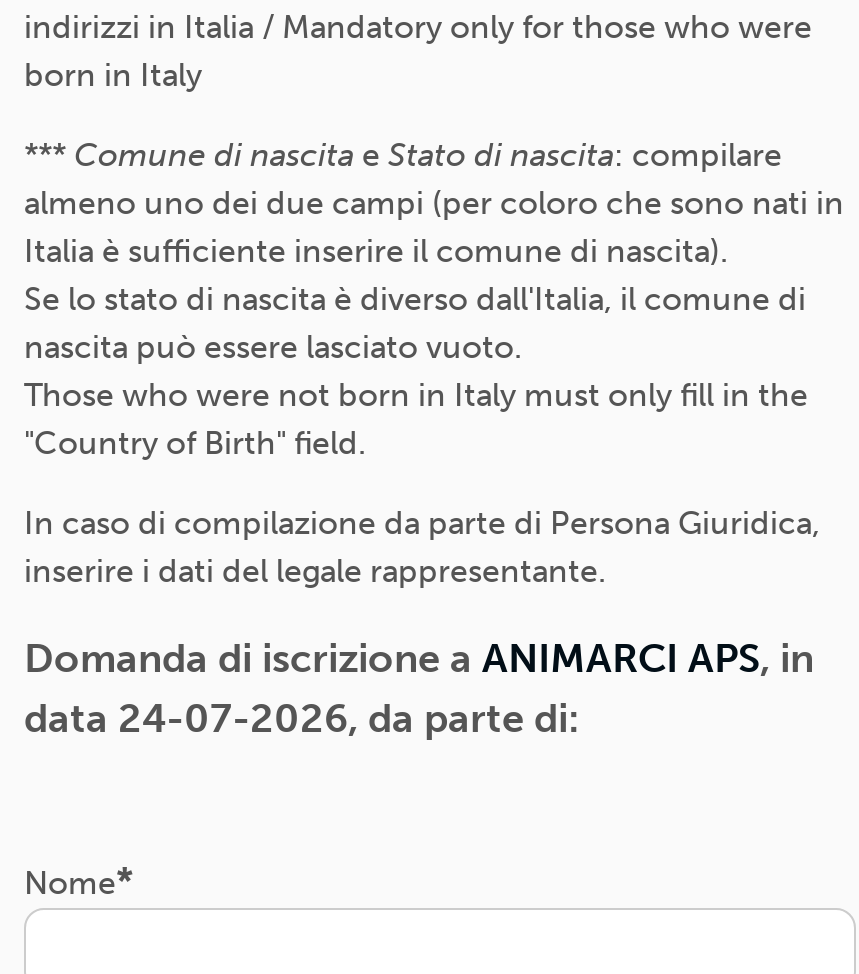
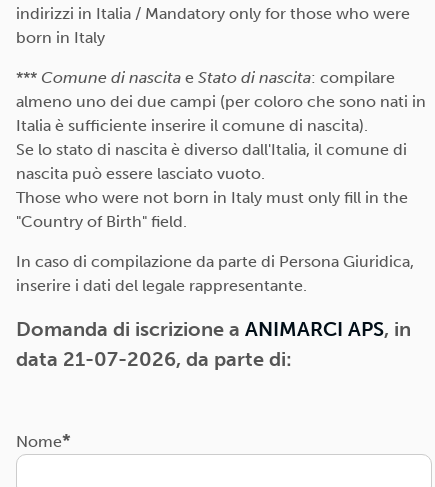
- data 24-07-2026, da parte di:
+ data 21-07-2026, da parte di:
